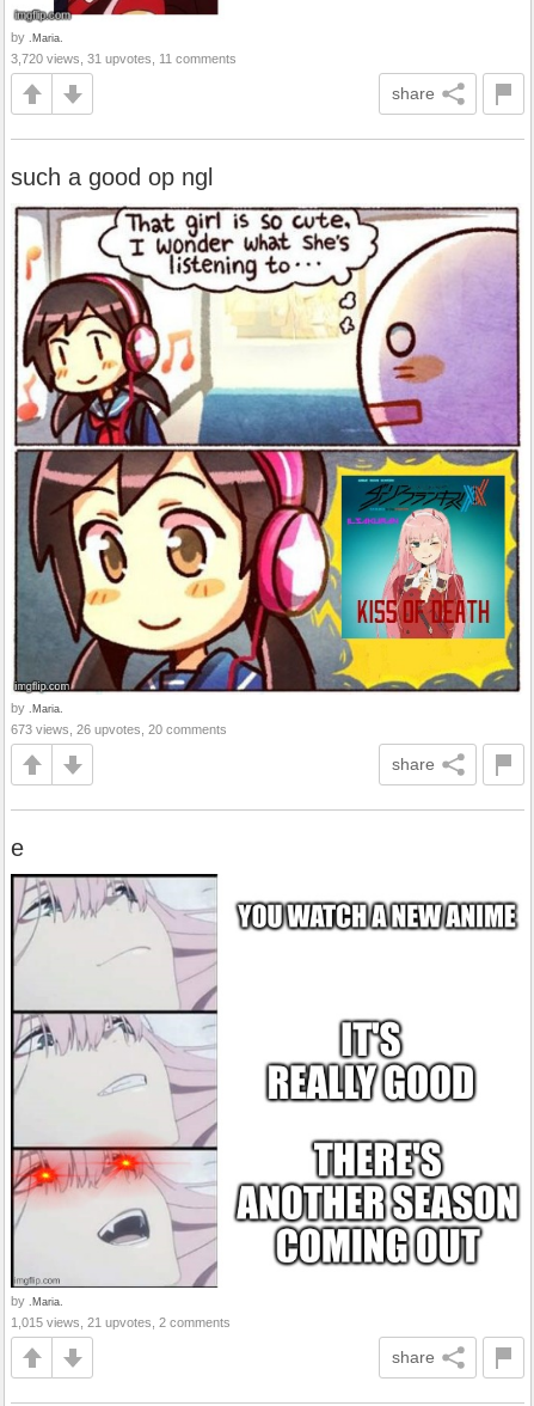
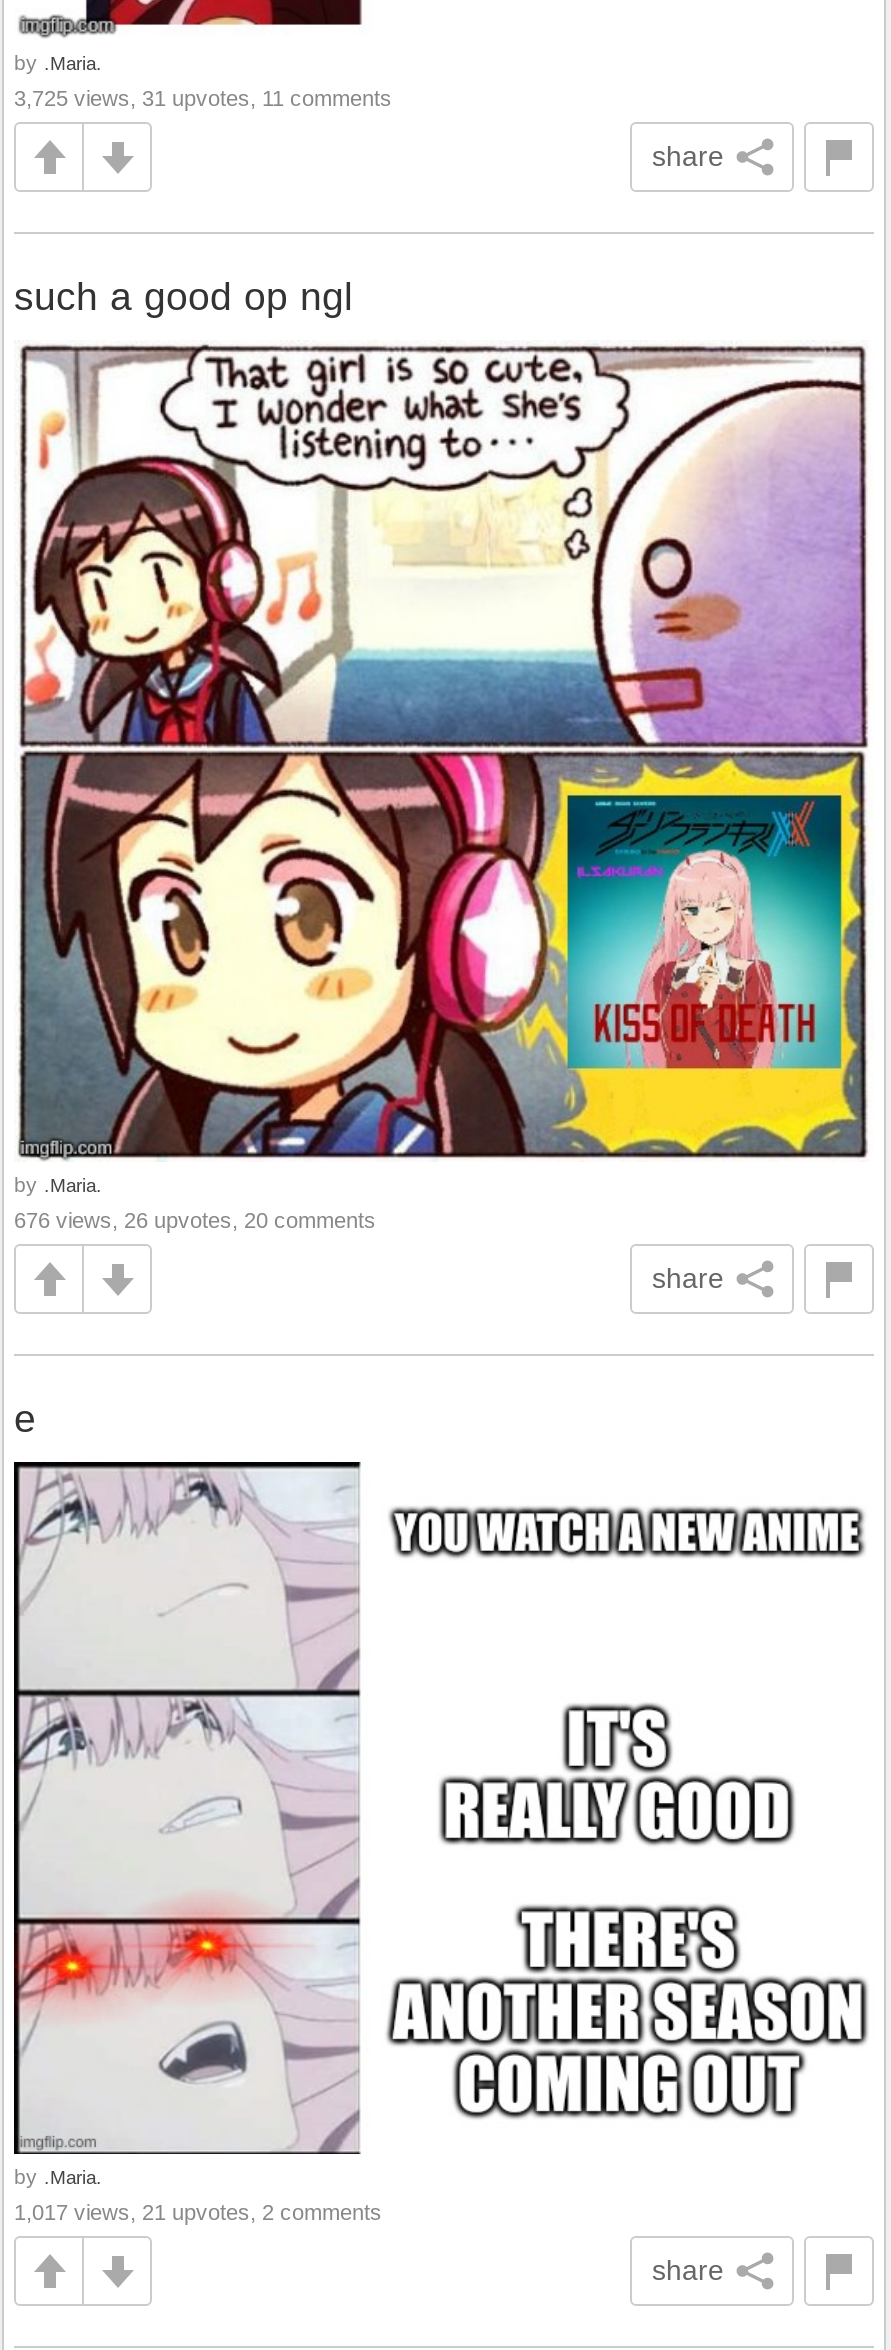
- 3,720 views, 31 upvotes, 11 comments
+ 3,725 views, 31 upvotes, 11 comments

- 673 views, 26 upvotes, 20 comments
+ 676 views, 26 upvotes, 20 comments

- 1,015 views, 21 upvotes, 2 comments
+ 1,017 views, 21 upvotes, 2 comments
